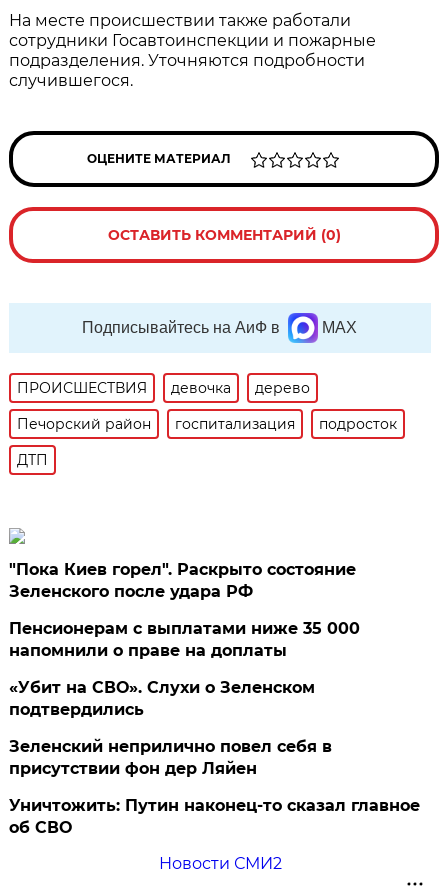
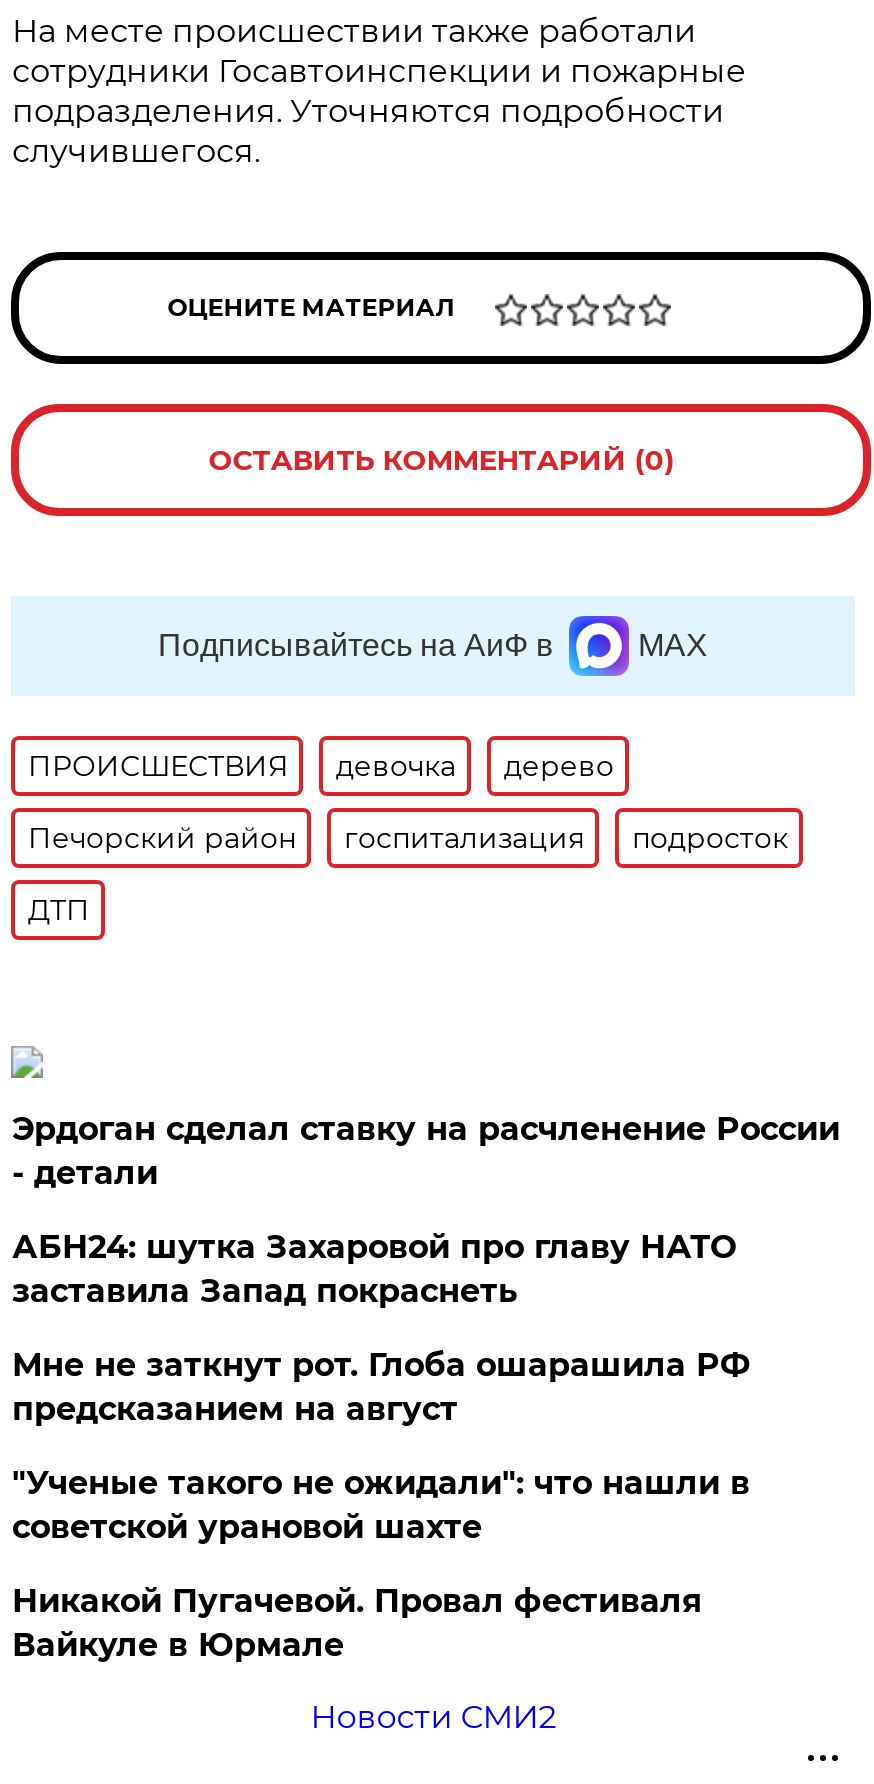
- "Пока Киев горел". Раскрыто состояние
- Зеленского после удара РФ
+ Эрдоган сделал ставку на расчленение России
+ - детали

- Пенсионерам с выплатами ниже 35 000
- напомнили о праве на доплаты
+ АБН24: шутка Захаровой про главу НАТО
+ заставила Запад покраснеть

- «Убит на СВО». Слухи о Зеленском
- подтвердились
+ Мне не заткнут рот. Глоба ошарашила РФ
+ предсказанием на август

- Зеленский неприлично повел cебя в
- присутствии фон дер Ляйен
+ "Ученые такого не ожидали": что нашли в
+ советской урановой шахте

- Уничтожить: Путин наконец-то сказал главное
- об СВО
+ Никакой Пугачевой. Провал фестиваля
+ Вайкуле в Юрмале
